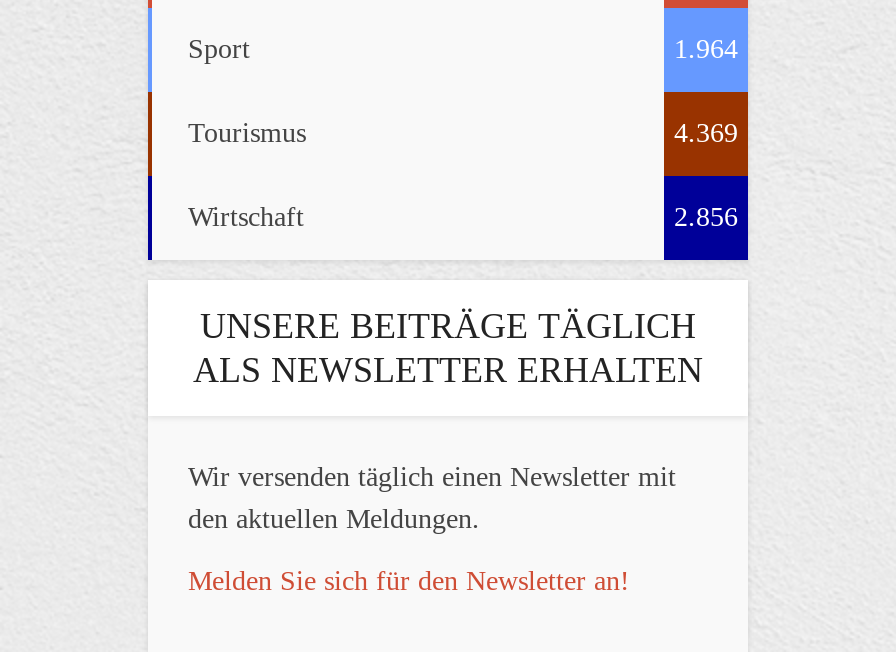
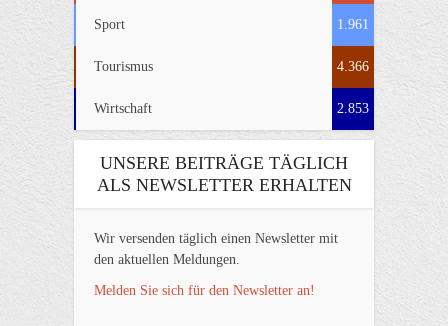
- 1.964
+ 1.961

- 4.369
+ 4.366

- 2.856
+ 2.853
